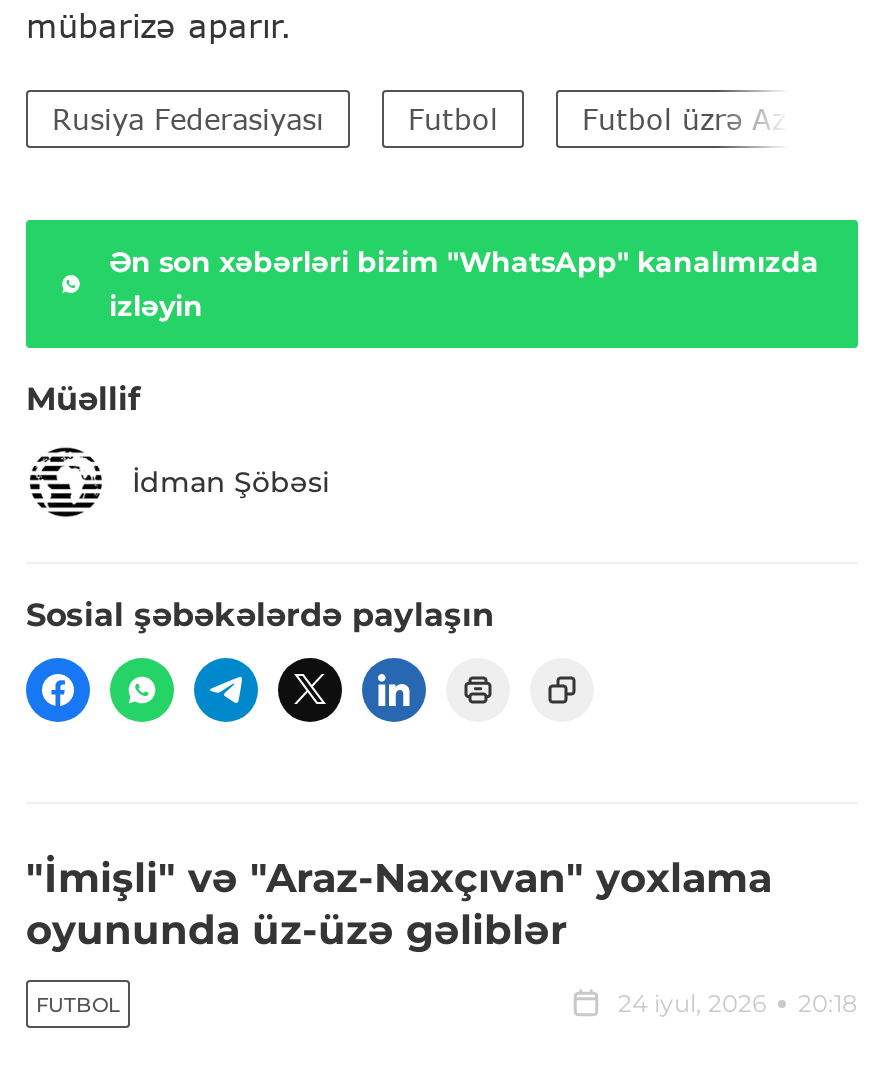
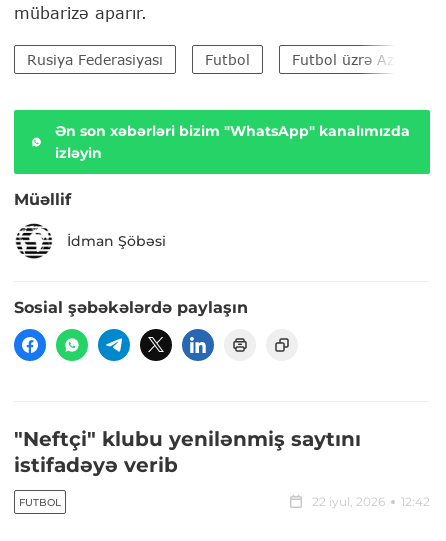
- "İmişli" və "Araz-Naxçıvan" yoxlama
- oyununda üz-üzə gəliblər
+ "Neftçi" klubu yenilənmiş saytını
+ istifadəyə verib

- 24 iyul, 2026
- 20:18
+ 22 iyul, 2026
+ 12:42
